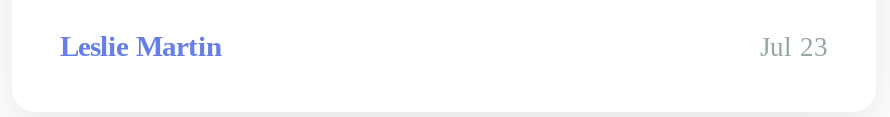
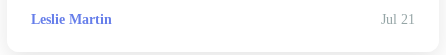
- Jul 23
+ Jul 21
